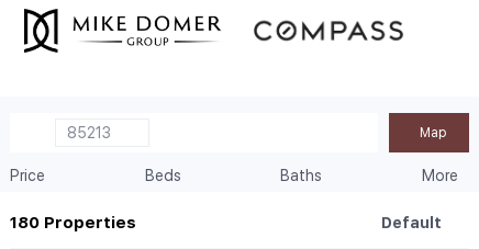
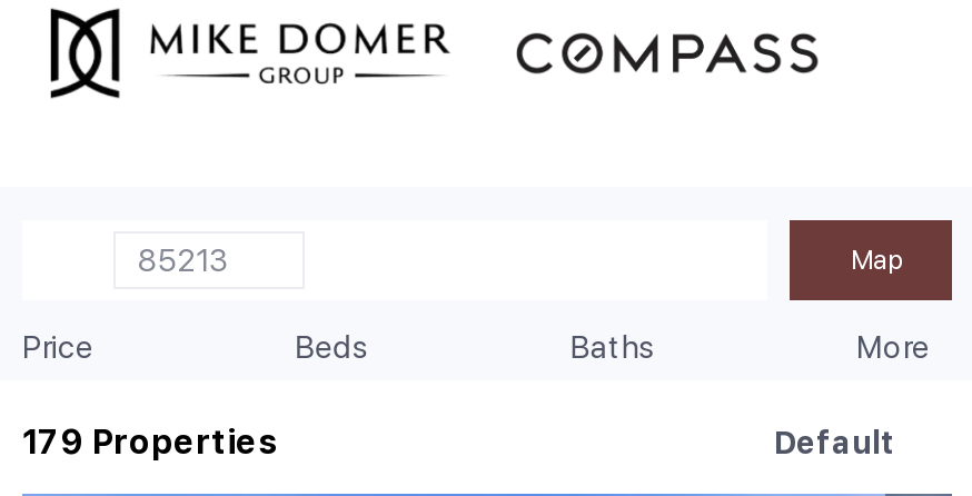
- 180 Properties
+ 179 Properties
